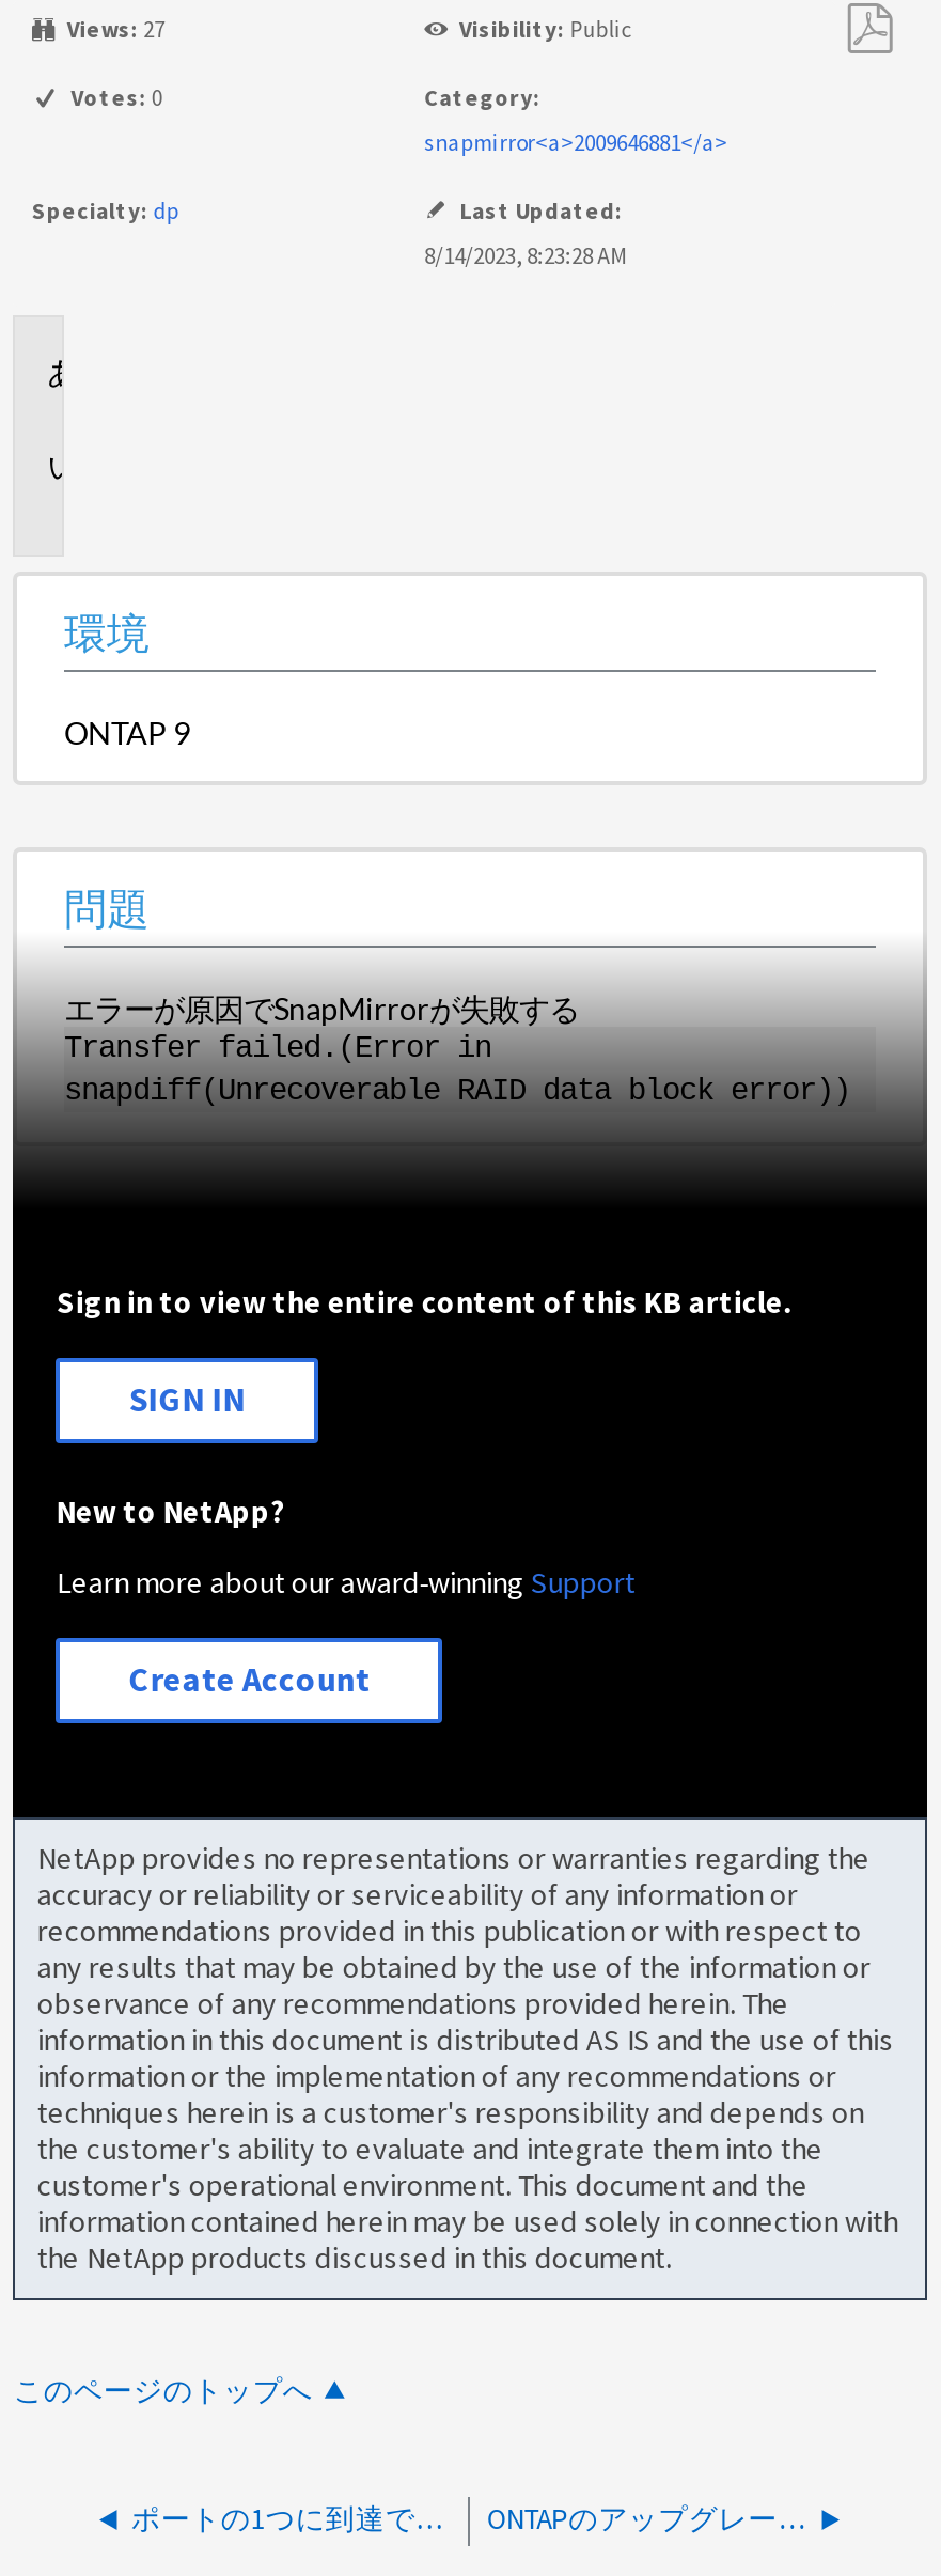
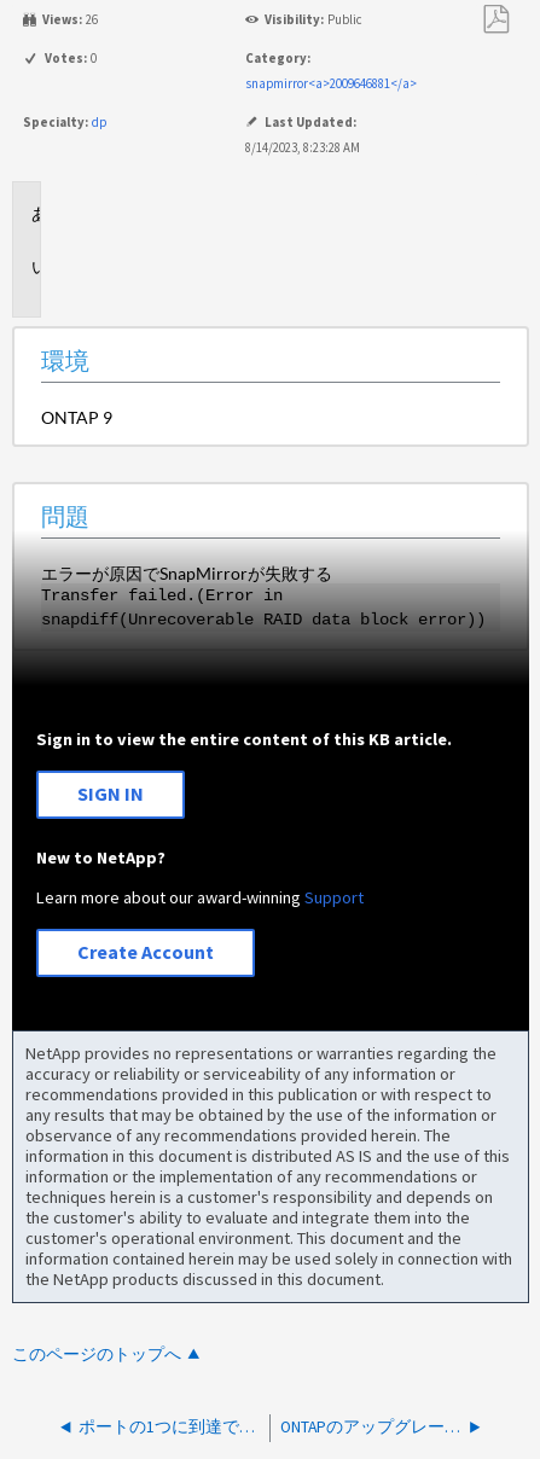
- Views: 27
+ Views: 26
